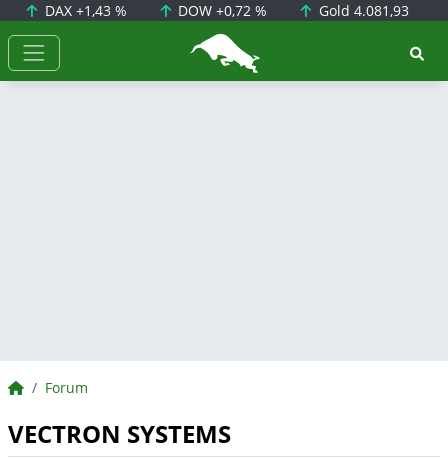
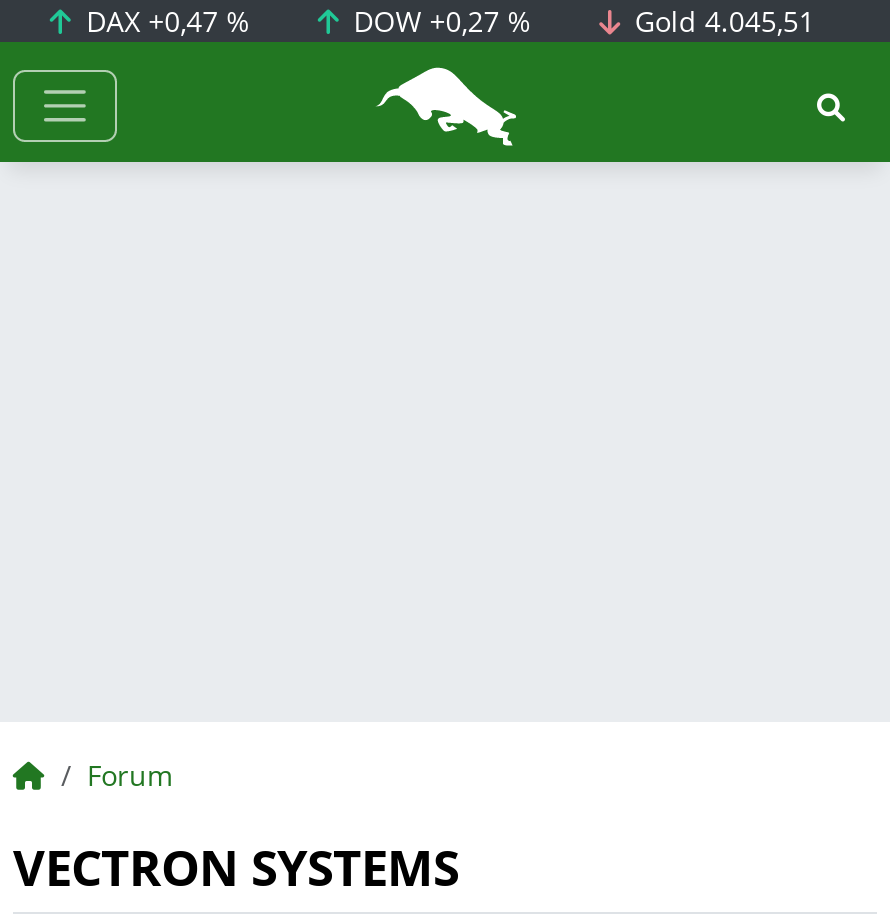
- DAX +1,43 %
+ DAX +0,47 %

- DOW +0,72 %
+ DOW +0,27 %

- Gold 4.081,93
+ Gold 4.045,51
